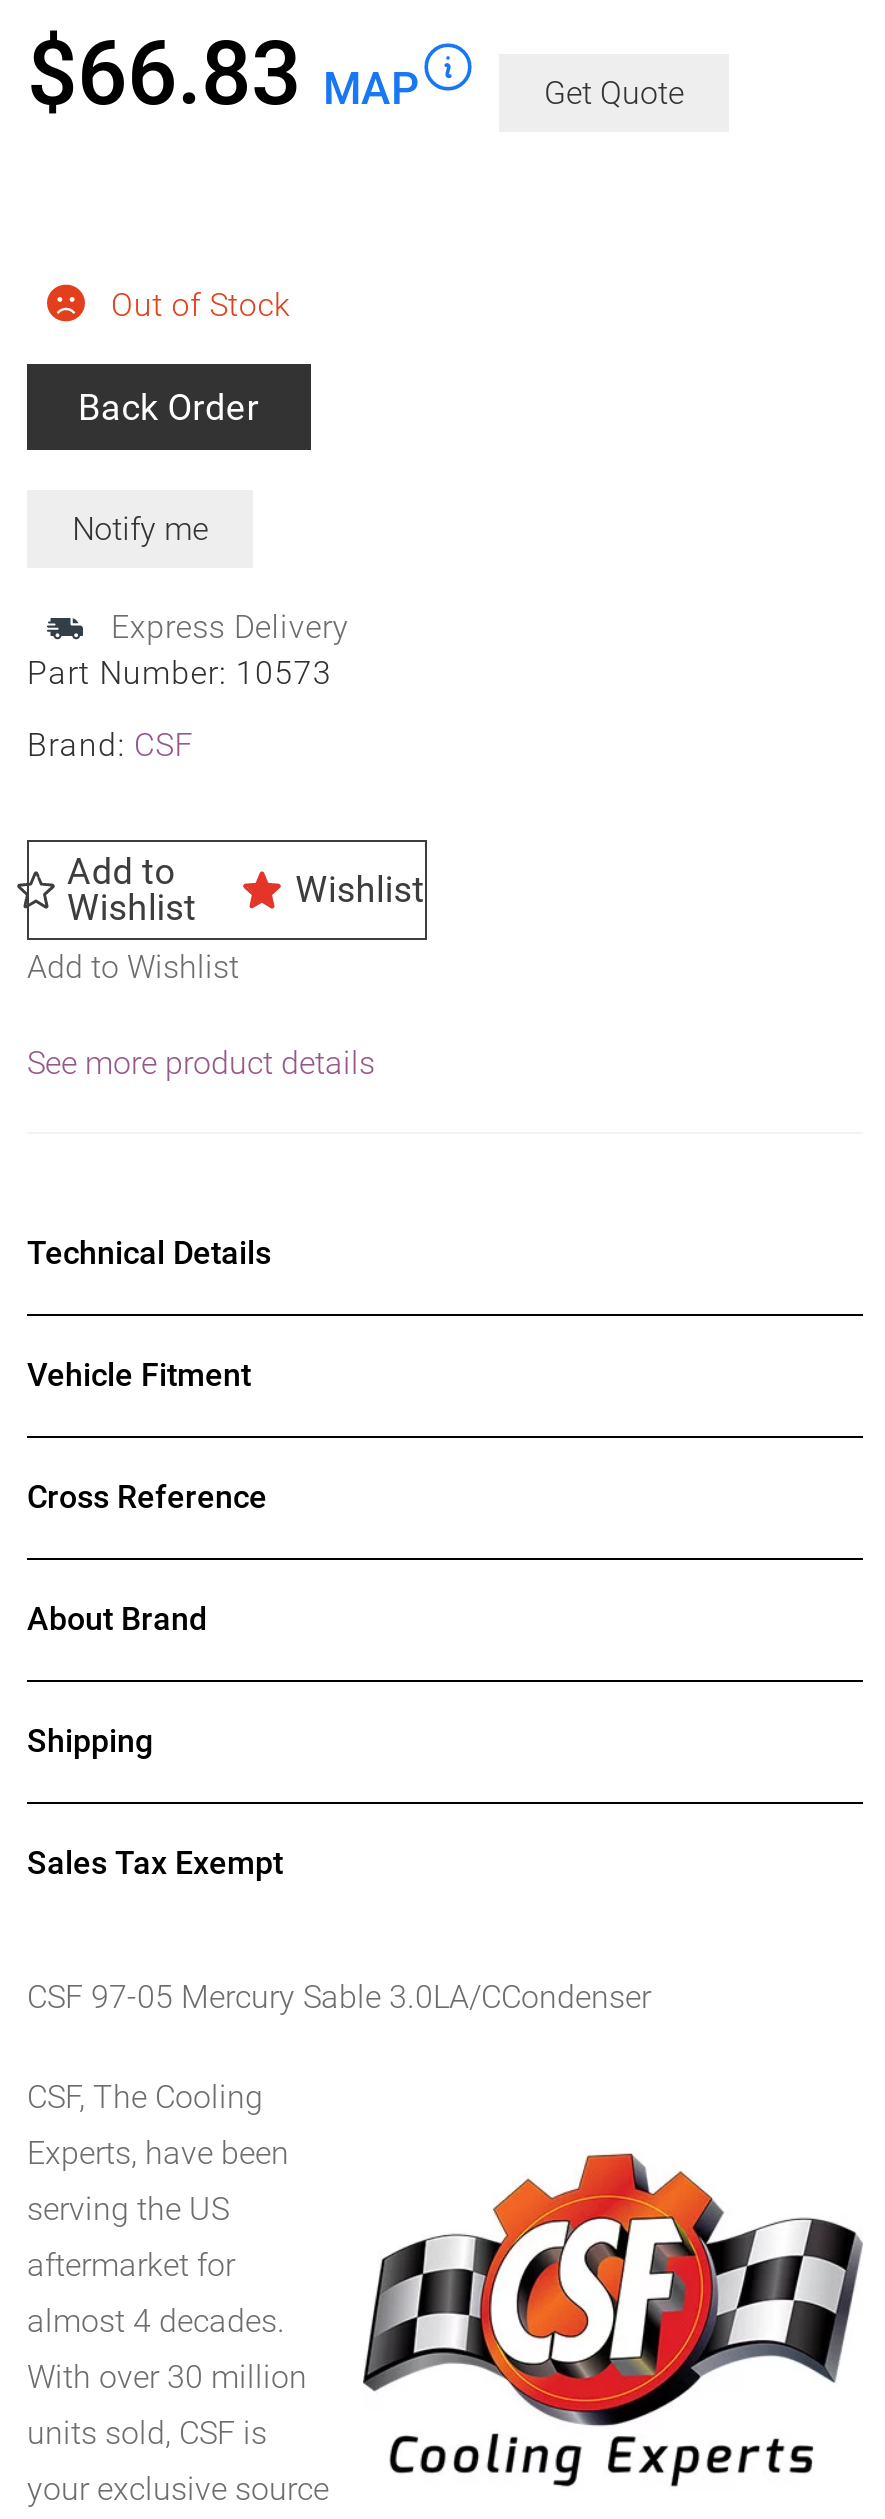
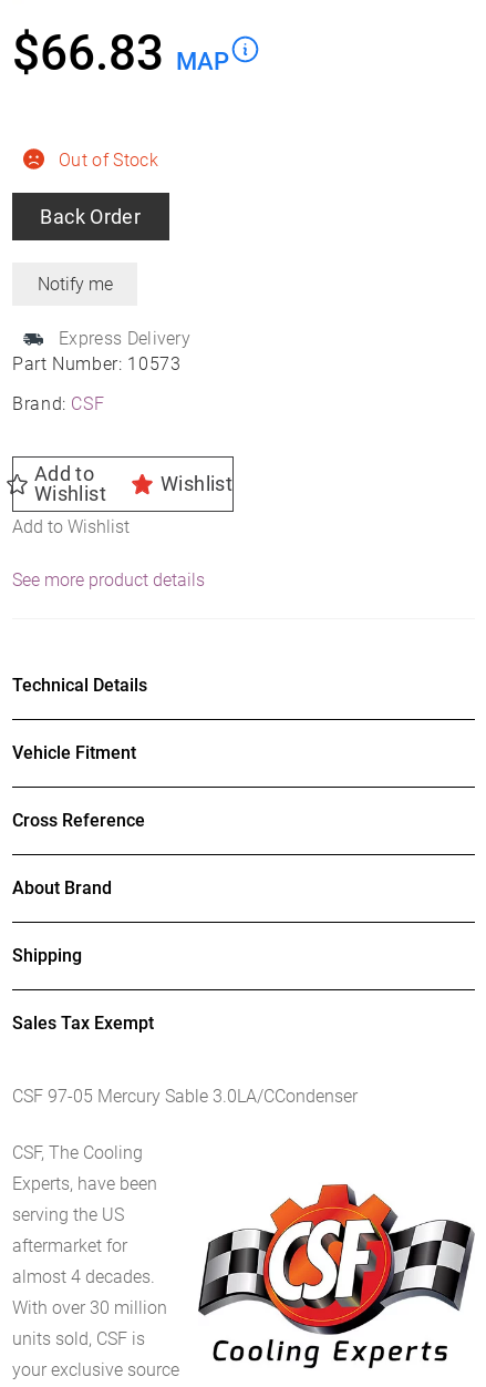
- Get Quote
